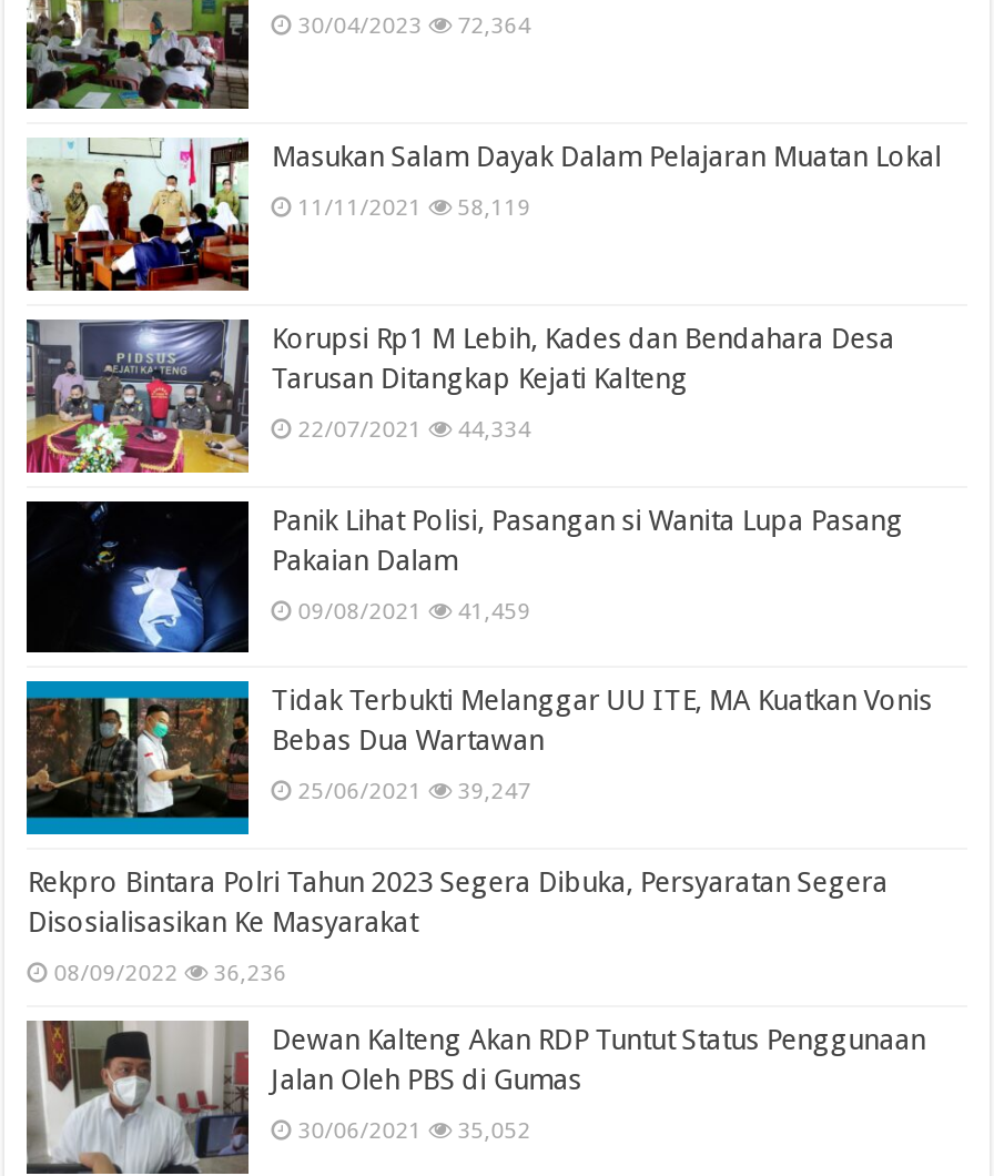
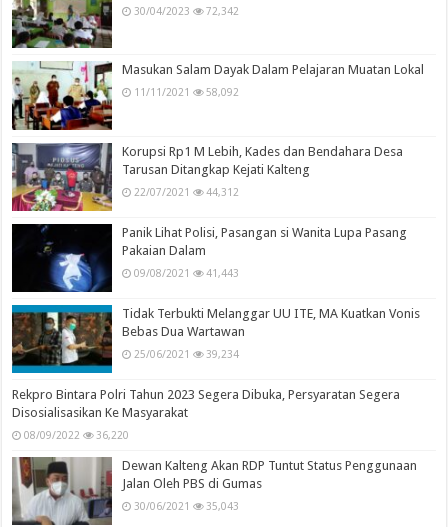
- 30/04/2023 72,364
+ 30/04/2023 72,342

- 11/11/2021 58,119
+ 11/11/2021 58,092

- 22/07/2021 44,334
+ 22/07/2021 44,312

- 09/08/2021 41,459
+ 09/08/2021 41,443

- 25/06/2021 39,247
+ 25/06/2021 39,234

- 08/09/2022 36,236
+ 08/09/2022 36,220

- 30/06/2021 35,052
+ 30/06/2021 35,043
